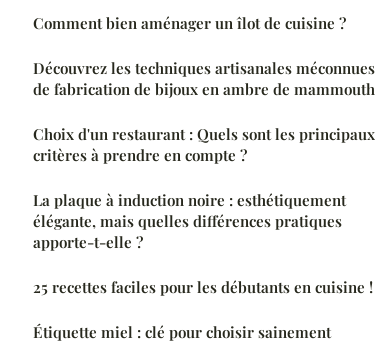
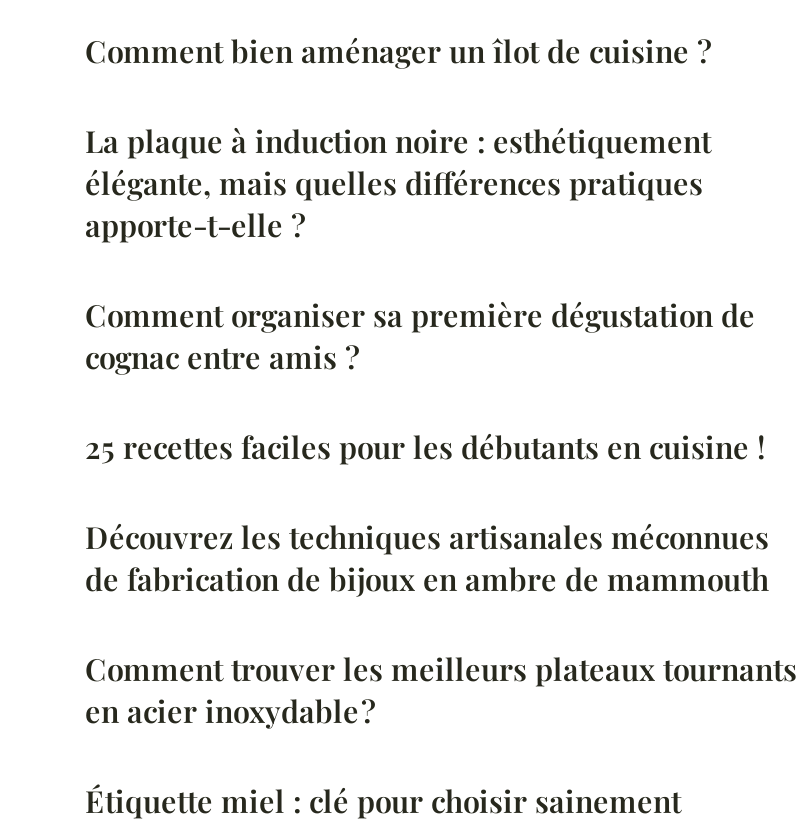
moved down: Découvrez les techniques artisanales méconnues | de fabrication de bijoux en ambre de mammouth

- Choix d'un restaurant : Quels sont les principaux
- critères à prendre en compte ?

moved up: La plaque à induction noire : esthétiquement | élégante, mais quelles différences pratiques | apporte-t-elle ?

+ Comment organiser sa première dégustation de
+ cognac entre amis ?

moved up: 25 recettes faciles pour les débutants en cuisine !

+ Comment trouver les meilleurs plateaux tournants
+ en acier inoxydable ?
